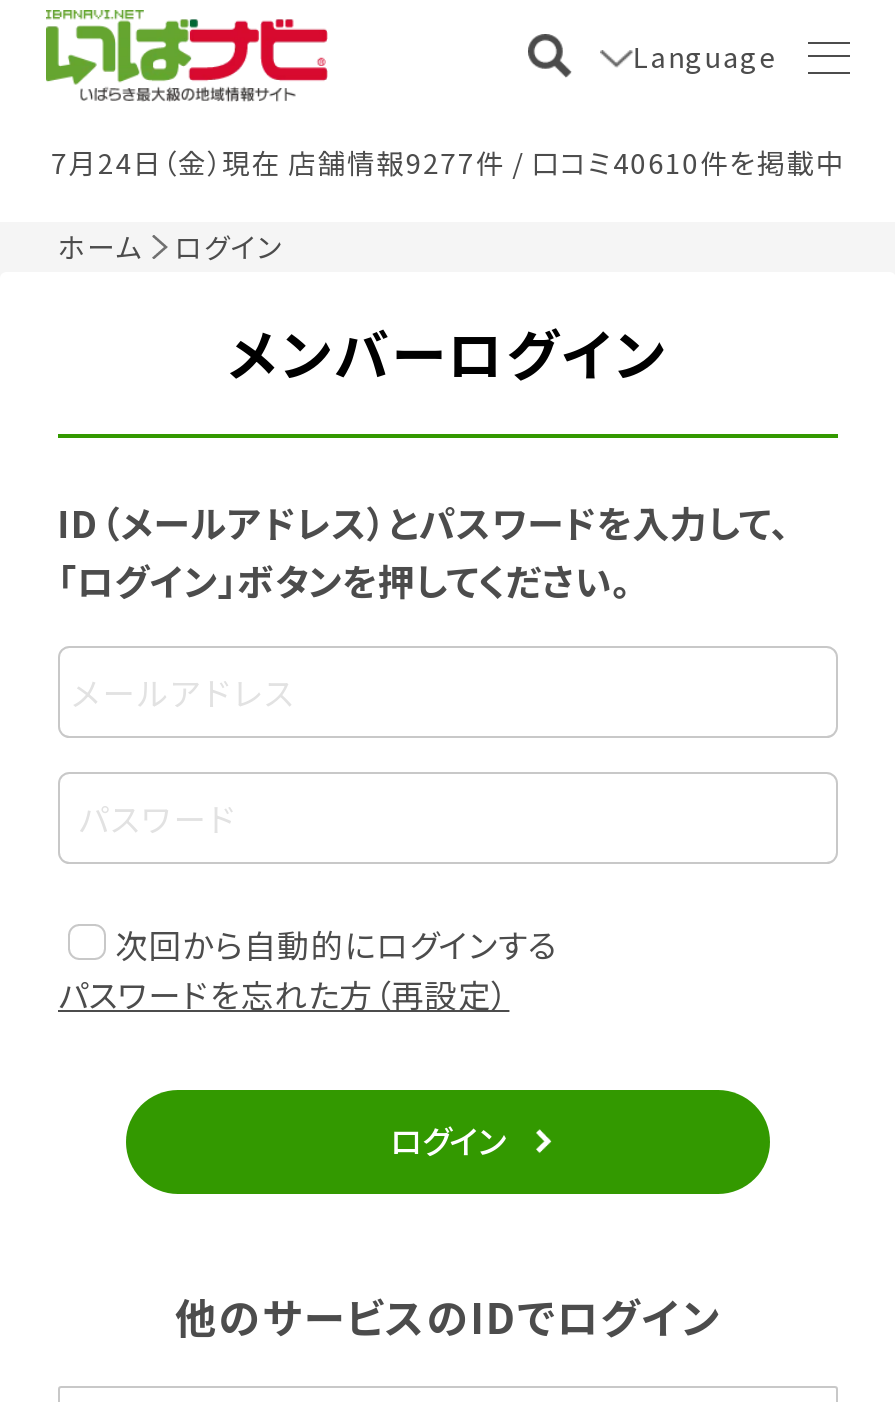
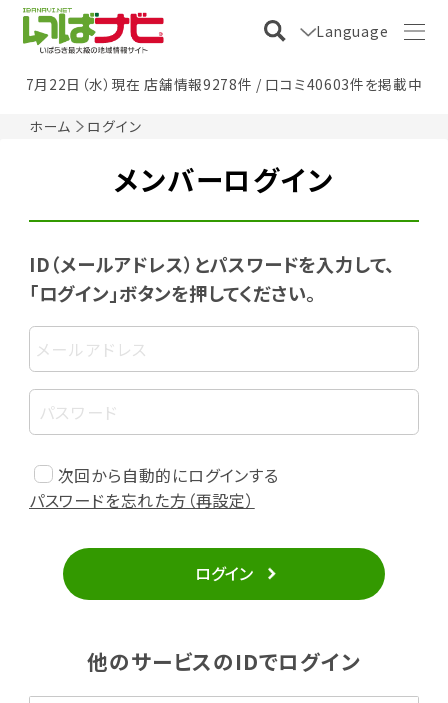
- 7月24日（金）現在 店舗情報9277件 / 口コミ40610件を掲載中
+ 7月22日（水）現在 店舗情報9278件 / 口コミ40603件を掲載中
